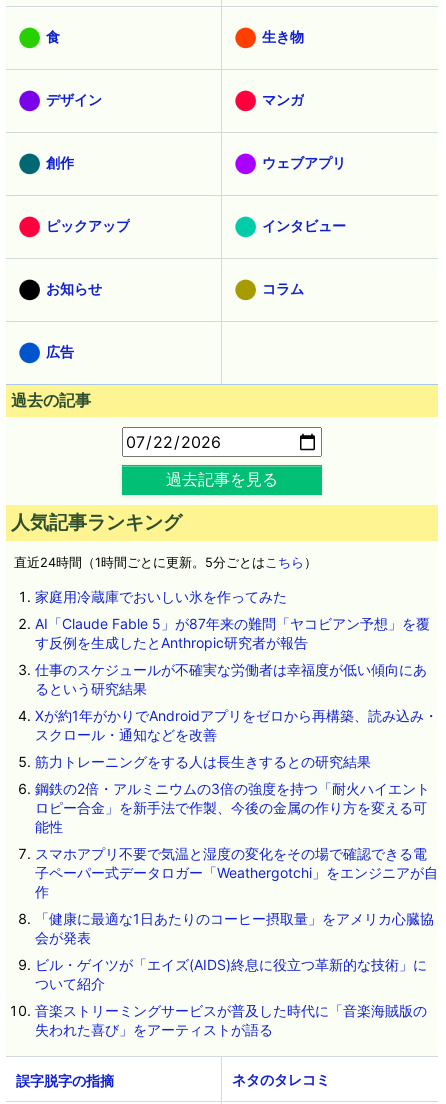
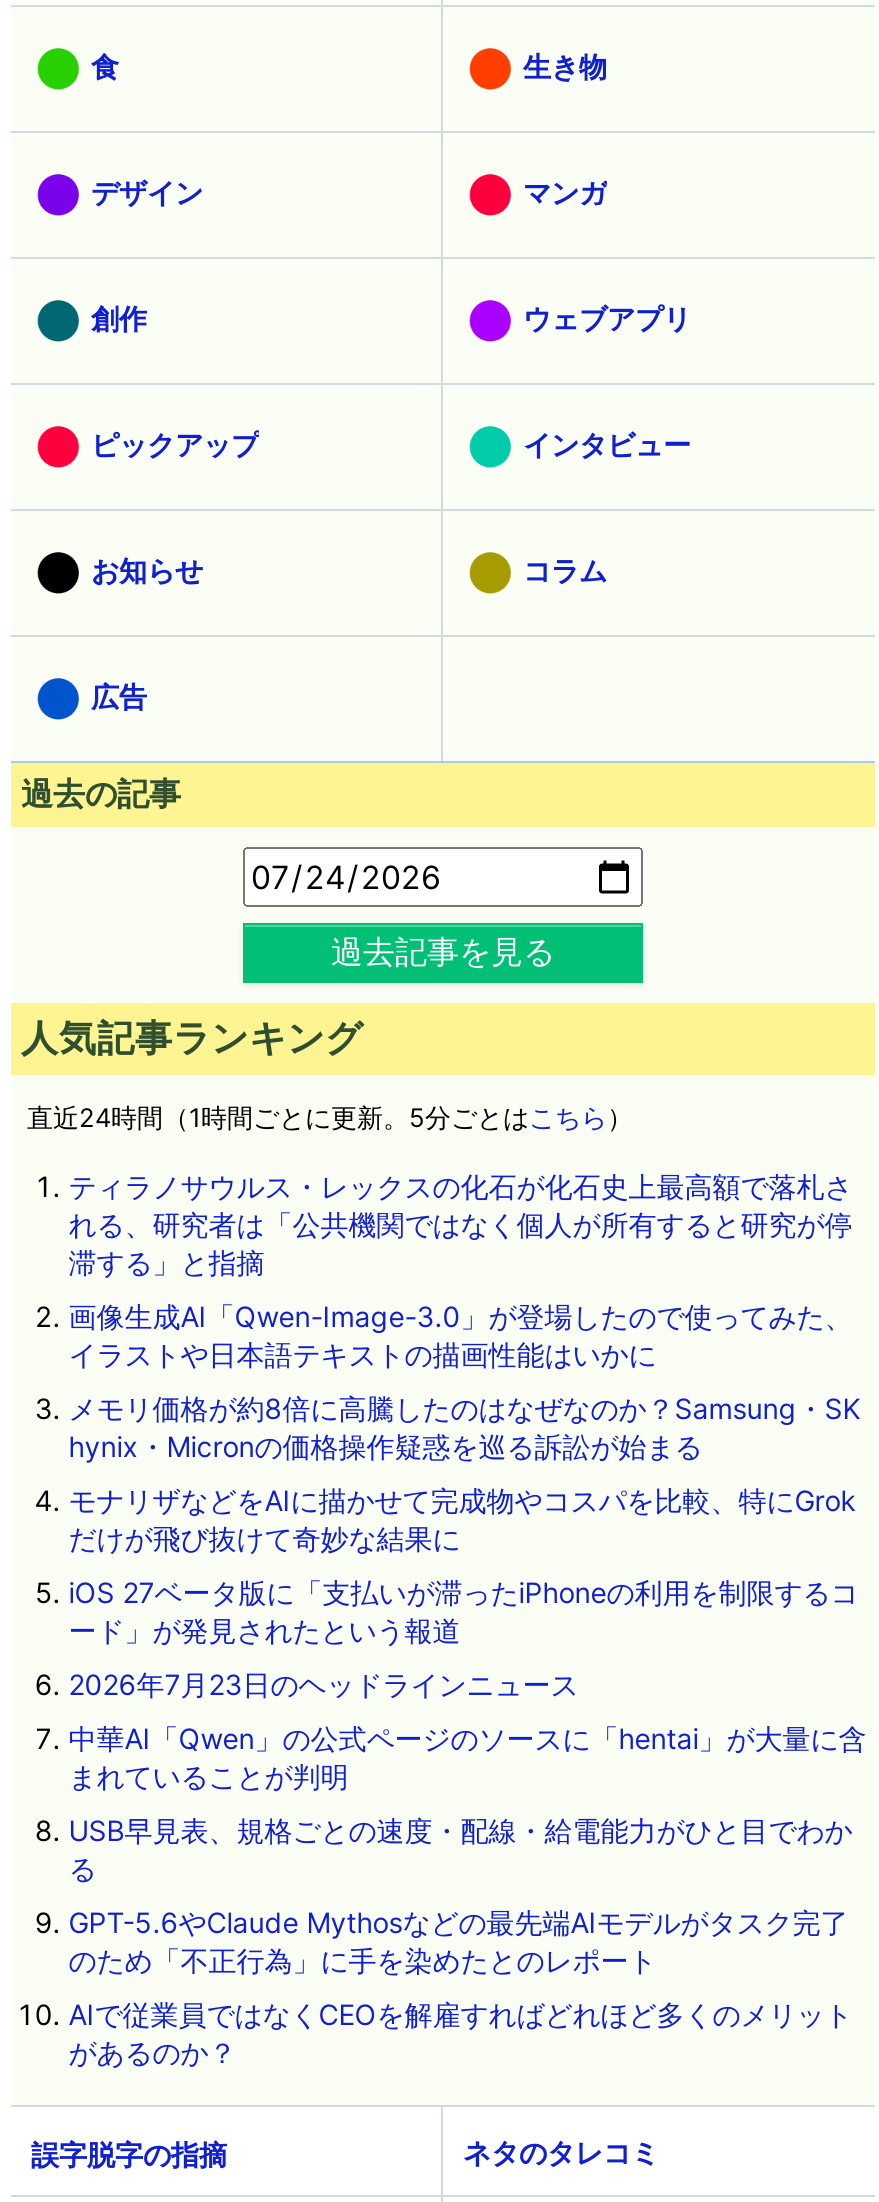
- 家庭用冷蔵庫でおいしい氷を作ってみた
+ ティラノサウルス・レックスの化石が化石史上最高額で落札さ
+ れる、研究者は「公共機関ではなく個人が所有すると研究が停
+ 滞する」と指摘

- AI「Claude Fable 5」が87年来の難問「ヤコビアン予想」を覆
- す反例を生成したとAnthropic研究者が報告
+ 画像生成AI「Qwen-Image-3.0」が登場したので使ってみた、
+ イラストや日本語テキストの描画性能はいかに

- 仕事のスケジュールが不確実な労働者は幸福度が低い傾向にあ
- るという研究結果
+ メモリ価格が約8倍に高騰したのはなぜなのか？Samsung・SK
+ hynix・Micronの価格操作疑惑を巡る訴訟が始まる

- Xが約1年がかりでAndroidアプリをゼロから再構築、読み込み・
- スクロール・通知などを改善
+ モナリザなどをAIに描かせて完成物やコスパを比較、特にGrok
+ だけが飛び抜けて奇妙な結果に

- 筋力トレーニングをする人は長生きするとの研究結果
+ iOS 27ベータ版に「支払いが滞ったiPhoneの利用を制限するコ
+ ード」が発見されたという報道

- 鋼鉄の2倍・アルミニウムの3倍の強度を持つ「耐火ハイエント
- ロピー合金」を新手法で作製、今後の金属の作り方を変える可
- 能性
+ 2026年7月23日のヘッドラインニュース

- スマホアプリ不要で気温と湿度の変化をその場で確認できる電
- 子ペーパー式データロガー「Weathergotchi」をエンジニアが自
- 作
+ 中華AI「Qwen」の公式ページのソースに「hentai」が大量に含
+ まれていることが判明

- 「健康に最適な1日あたりのコーヒー摂取量」をアメリカ心臓協
- 会が発表
+ USB早見表、規格ごとの速度・配線・給電能力がひと目でわか
+ る

- ビル・ゲイツが「エイズ(AIDS)終息に役立つ革新的な技術」に
- ついて紹介
+ GPT-5.6やClaude Mythosなどの最先端AIモデルがタスク完了
+ のため「不正行為」に手を染めたとのレポート

- 音楽ストリーミングサービスが普及した時代に「音楽海賊版の
- 失われた喜び」をアーティストが語る
+ AIで従業員ではなくCEOを解雇すればどれほど多くのメリット
+ があるのか？
